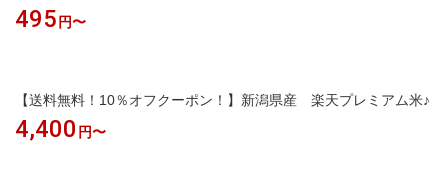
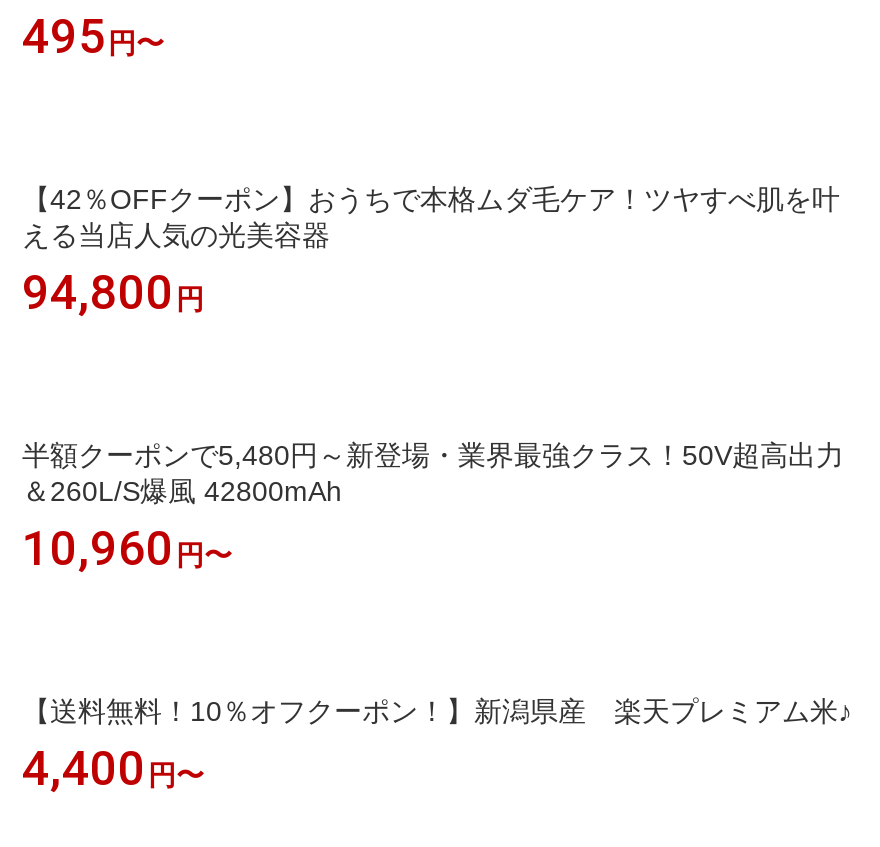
+ 【42％OFFクーポン】おうちで本格ムダ毛ケア！ツヤすべ肌を叶
+ える当店人気の光美容器
+ 94,800円
+ 半額クーポンで5,480円～新登場・業界最強クラス！50V超高出力
+ ＆260L/S爆風 42800mAh
+ 10,960円〜
